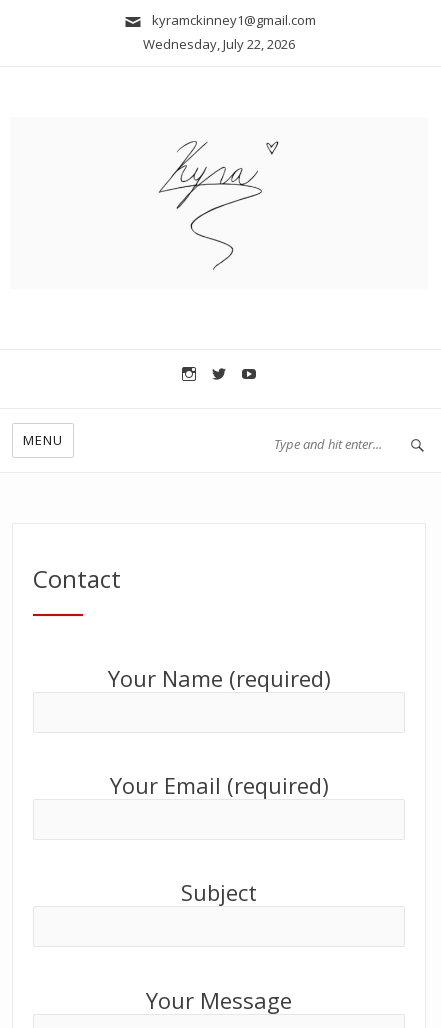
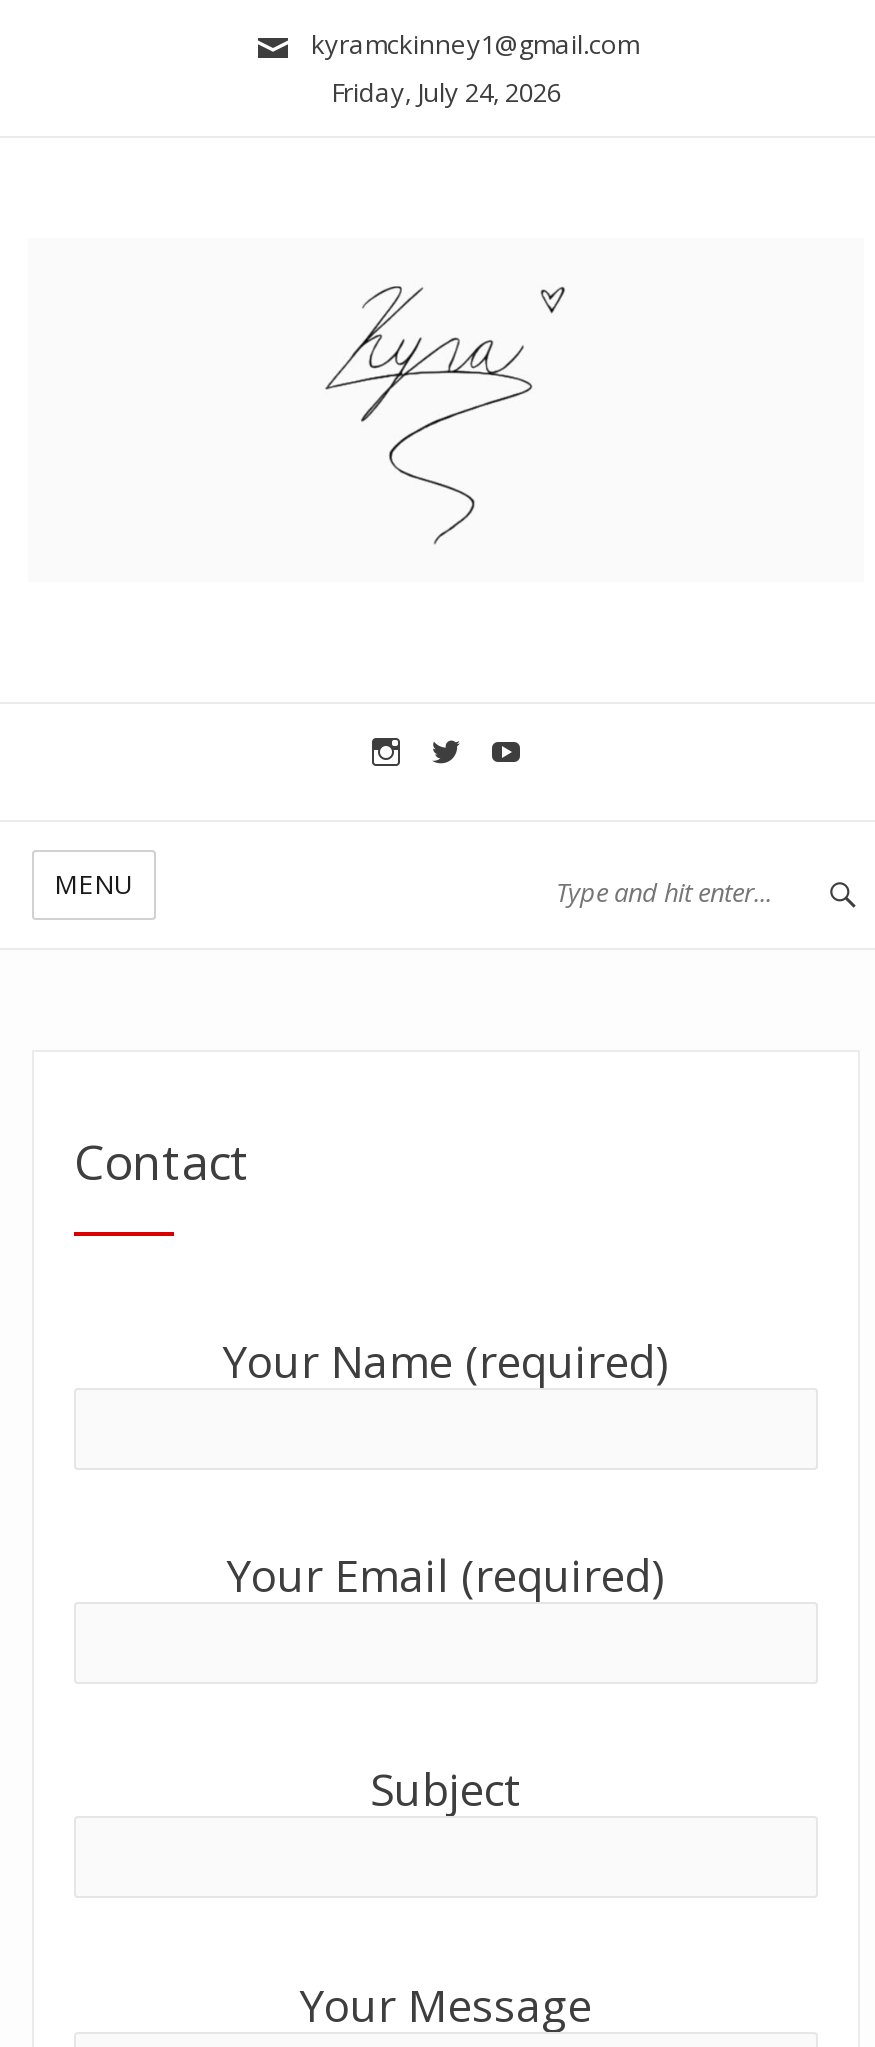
- Wednesday, July 22, 2026
+ Friday, July 24, 2026
